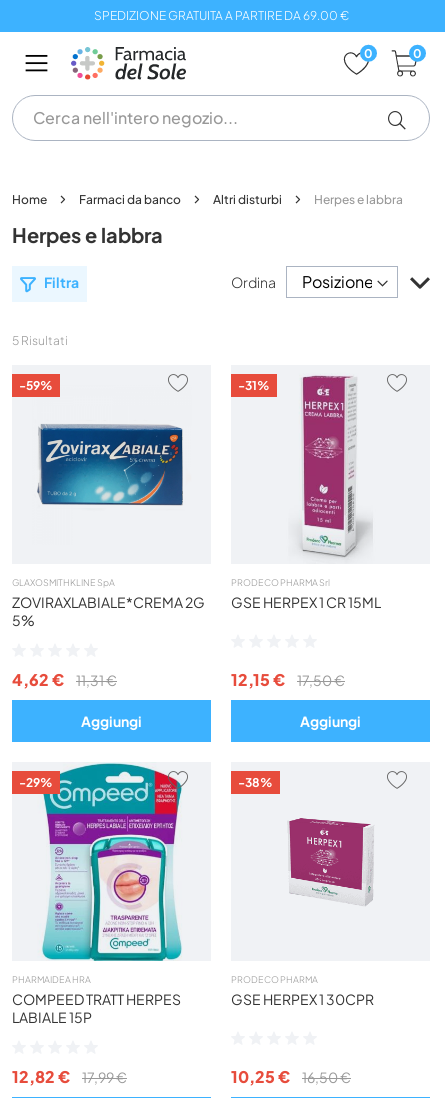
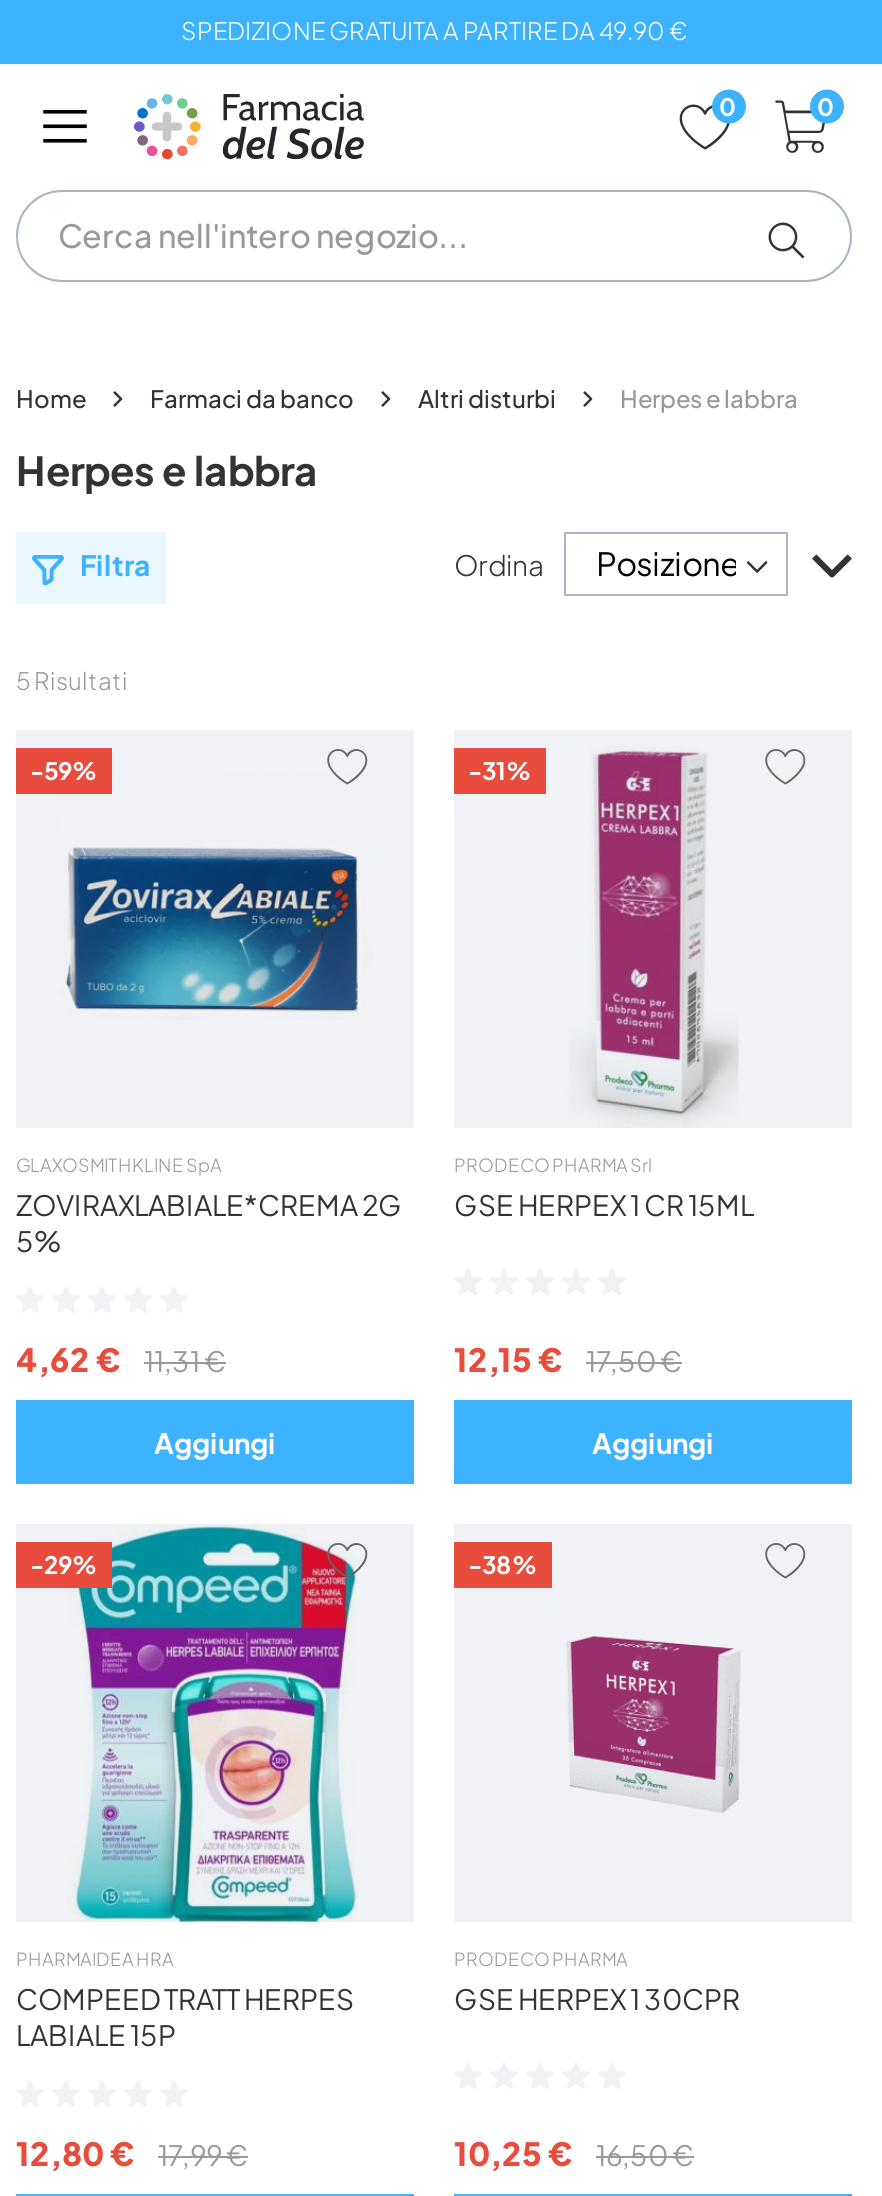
- SPEDIZIONE GRATUITA A PARTIRE DA 69.00 €
+ SPEDIZIONE GRATUITA A PARTIRE DA 49.90 €

- 12,82 €
+ 12,80 €
